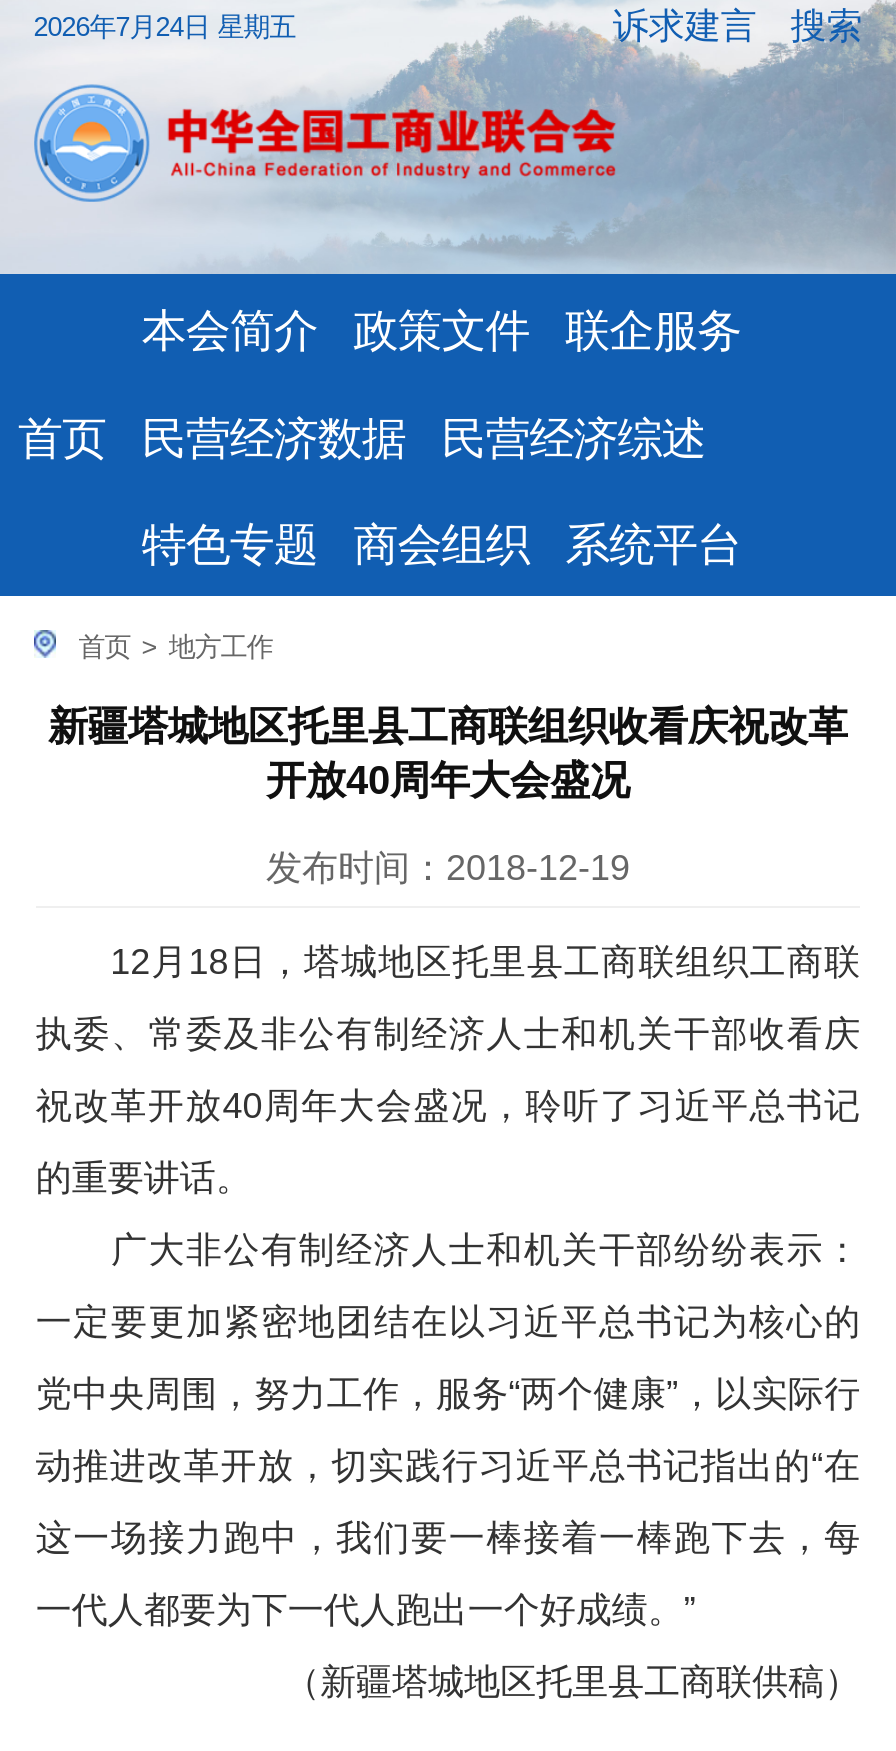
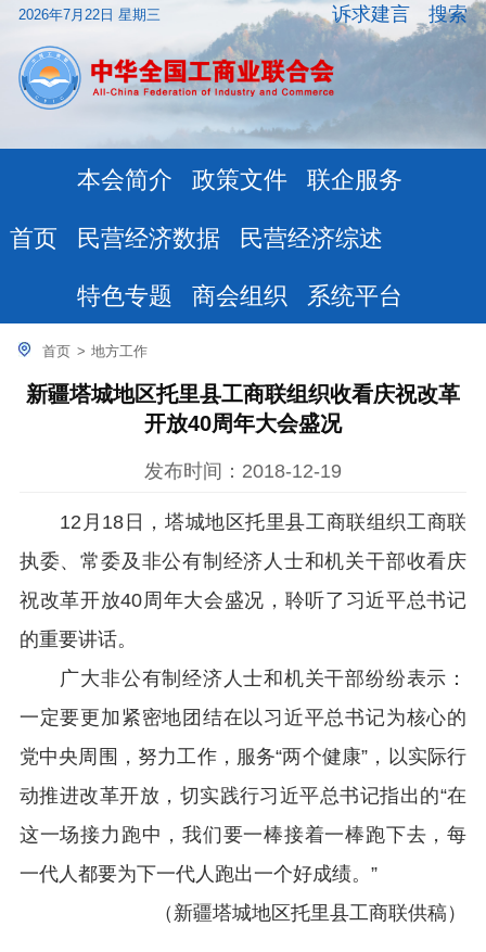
- 2026年7月24日 星期五
+ 2026年7月22日 星期三
